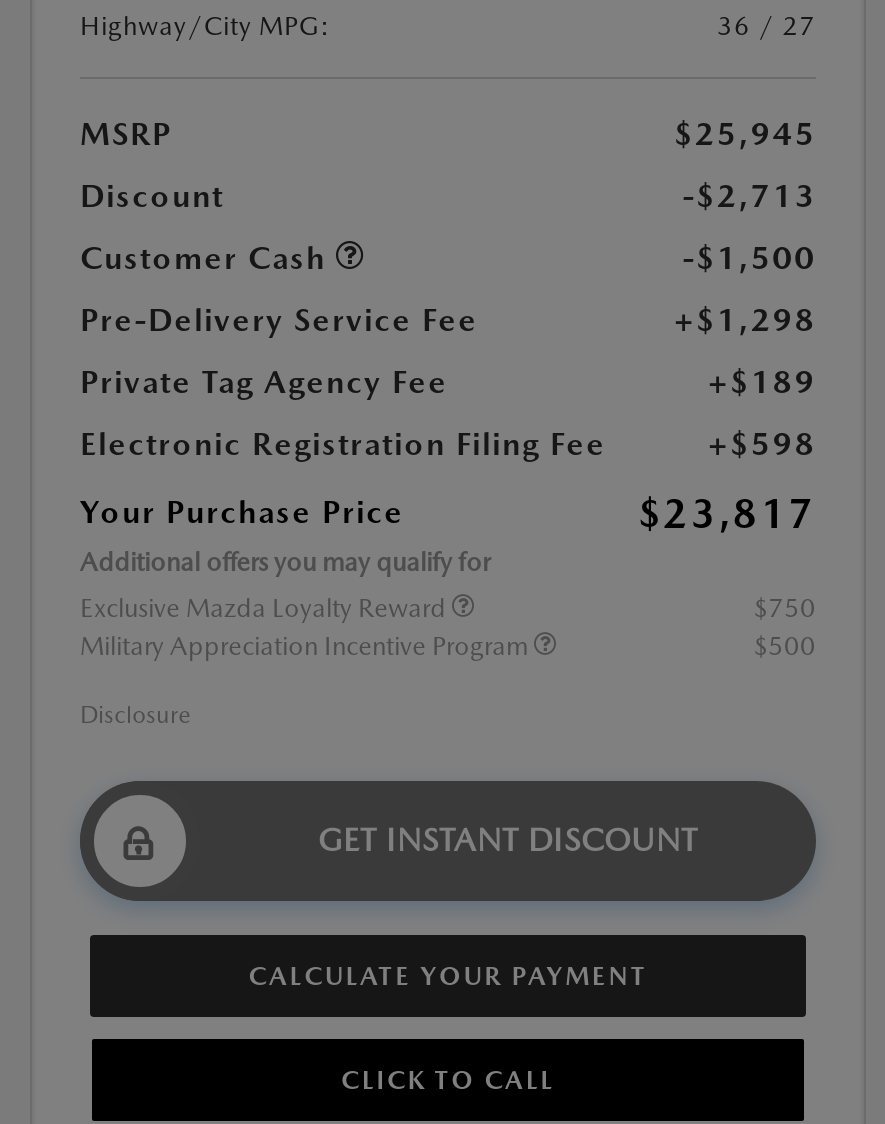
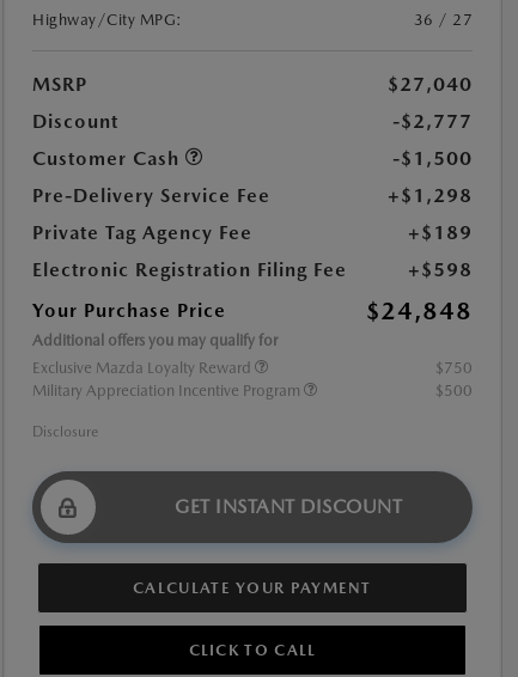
- $25,945
+ $27,040

- -$2,713
+ -$2,777

- $23,817
+ $24,848
